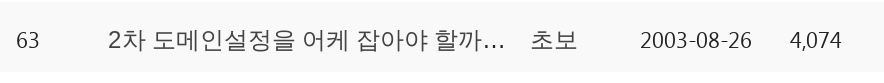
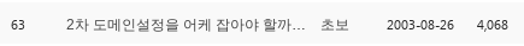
- 2003-08-26 4,074
+ 2003-08-26 4,068
